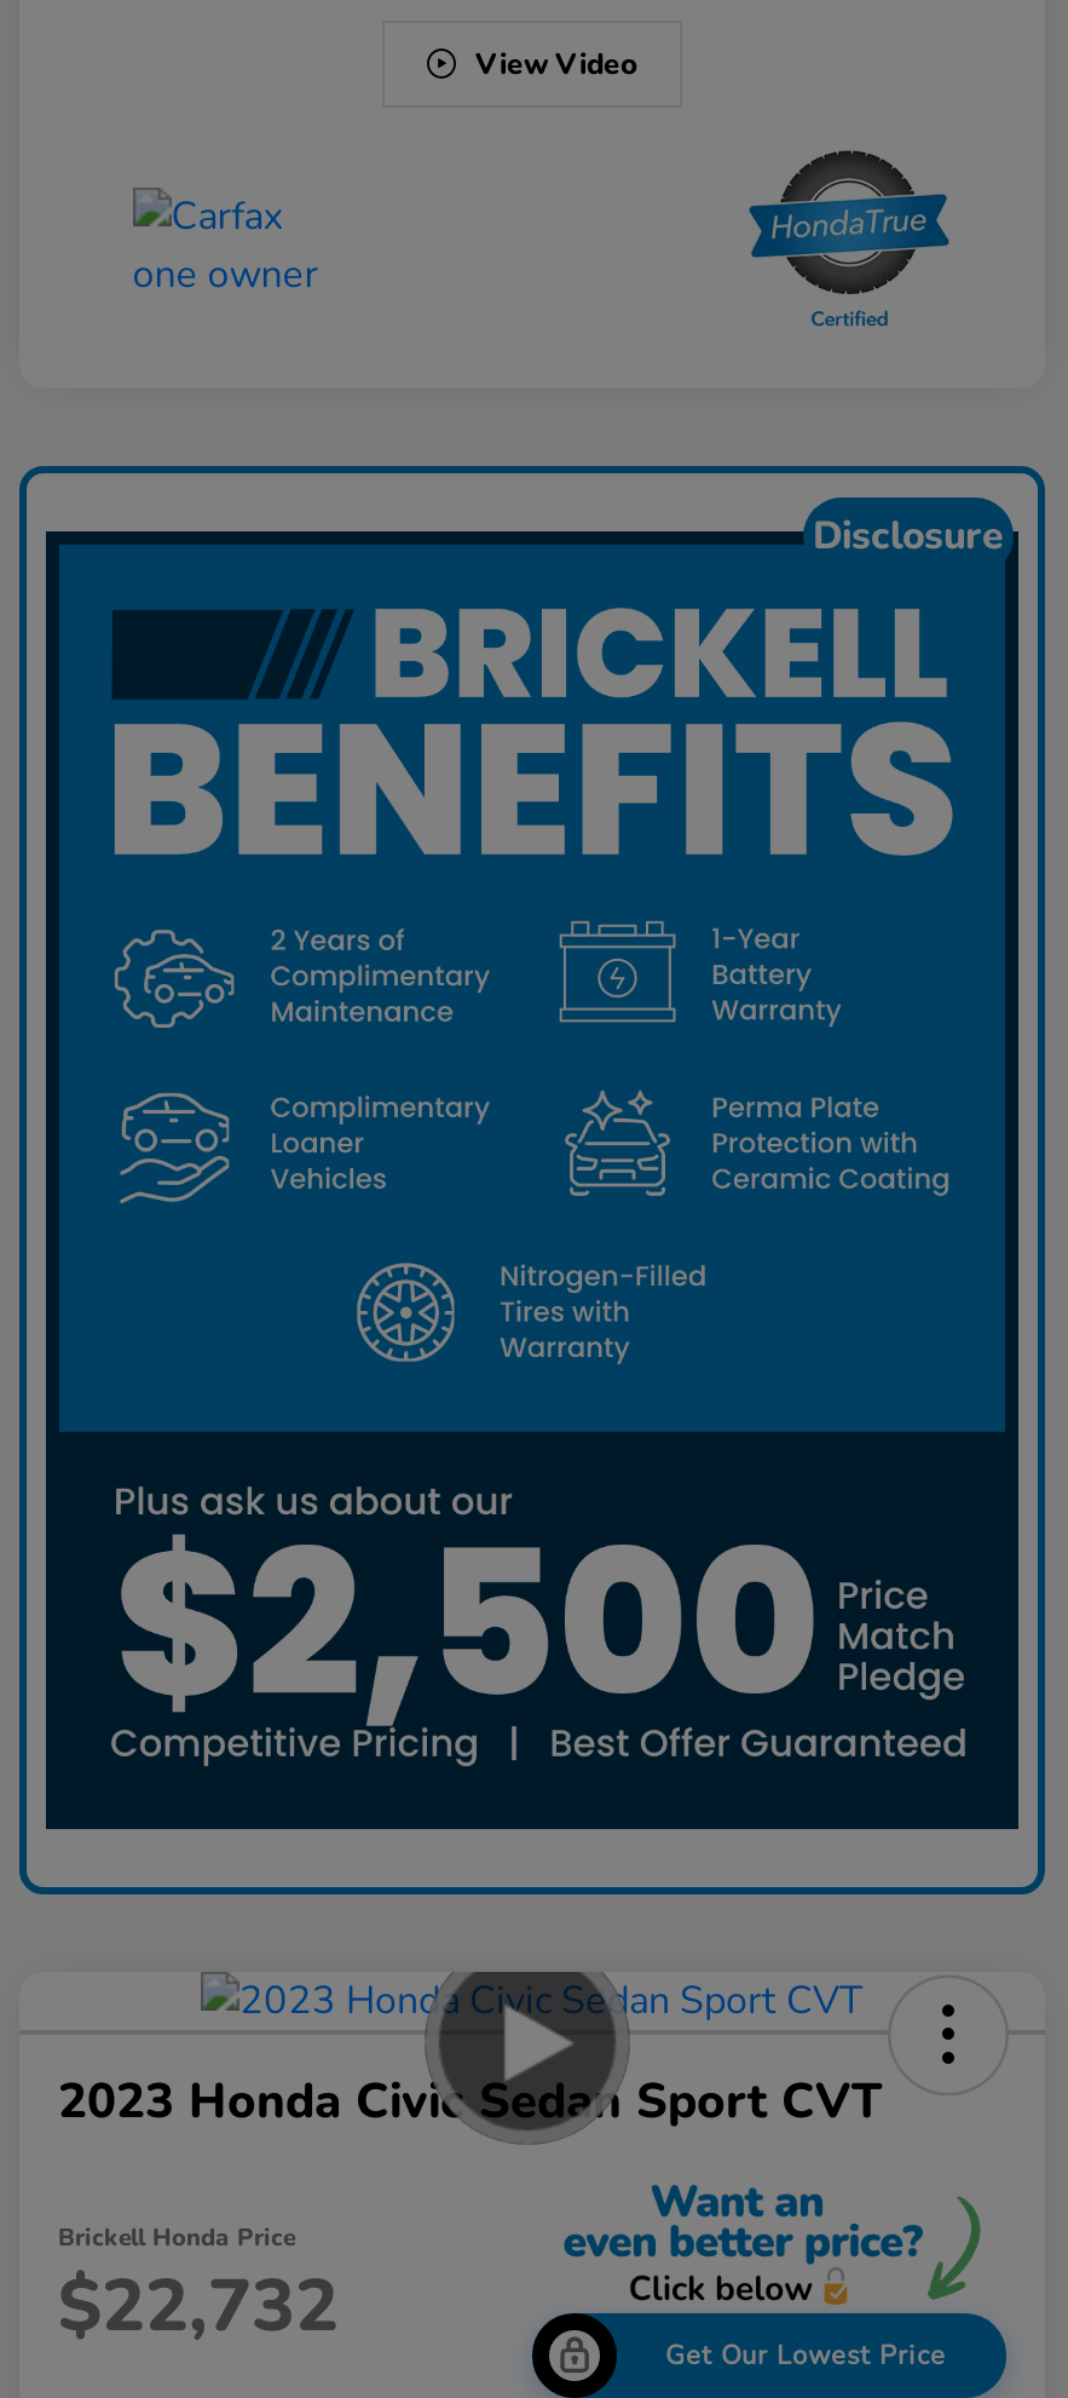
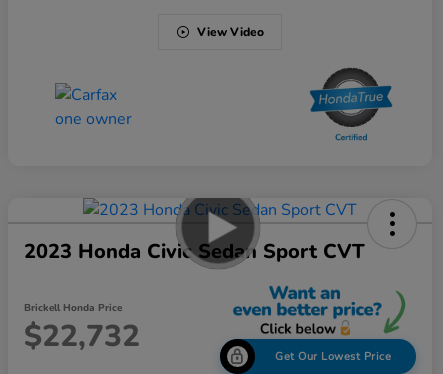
- [image]
- Disclosure
